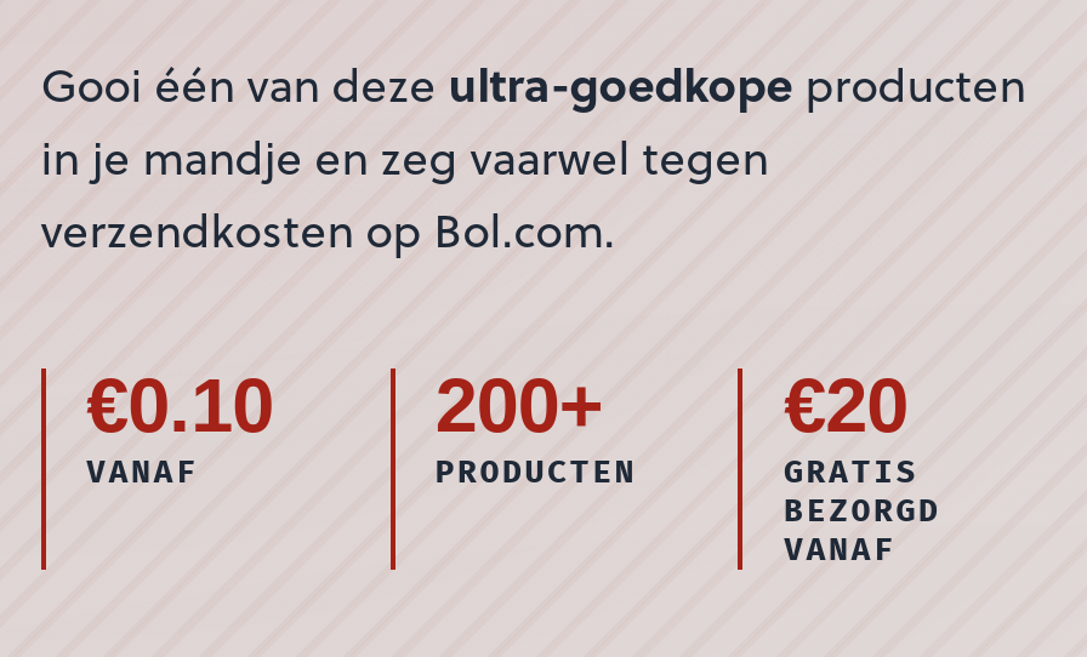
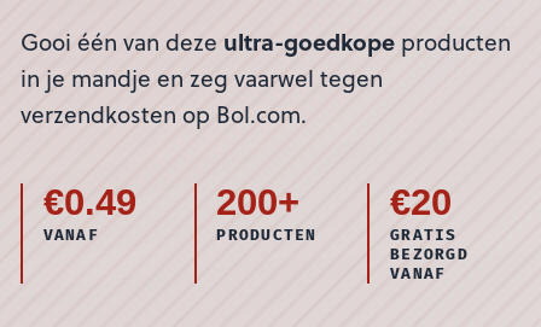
- €0.10 200+
+ €0.49 200+
